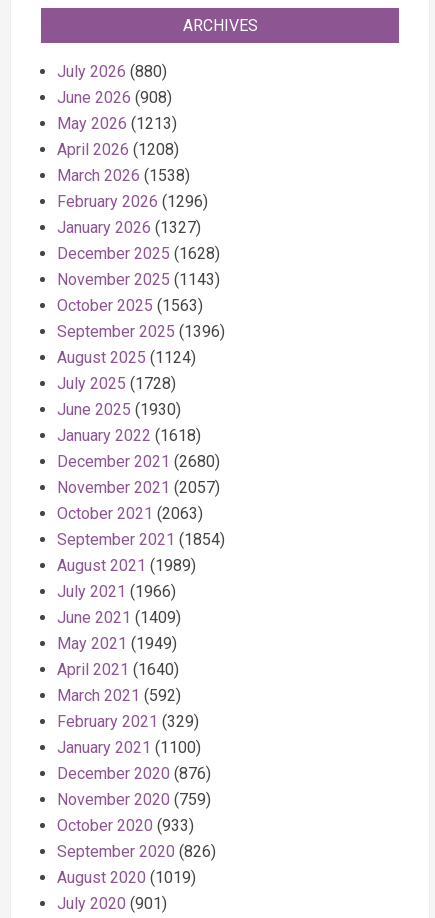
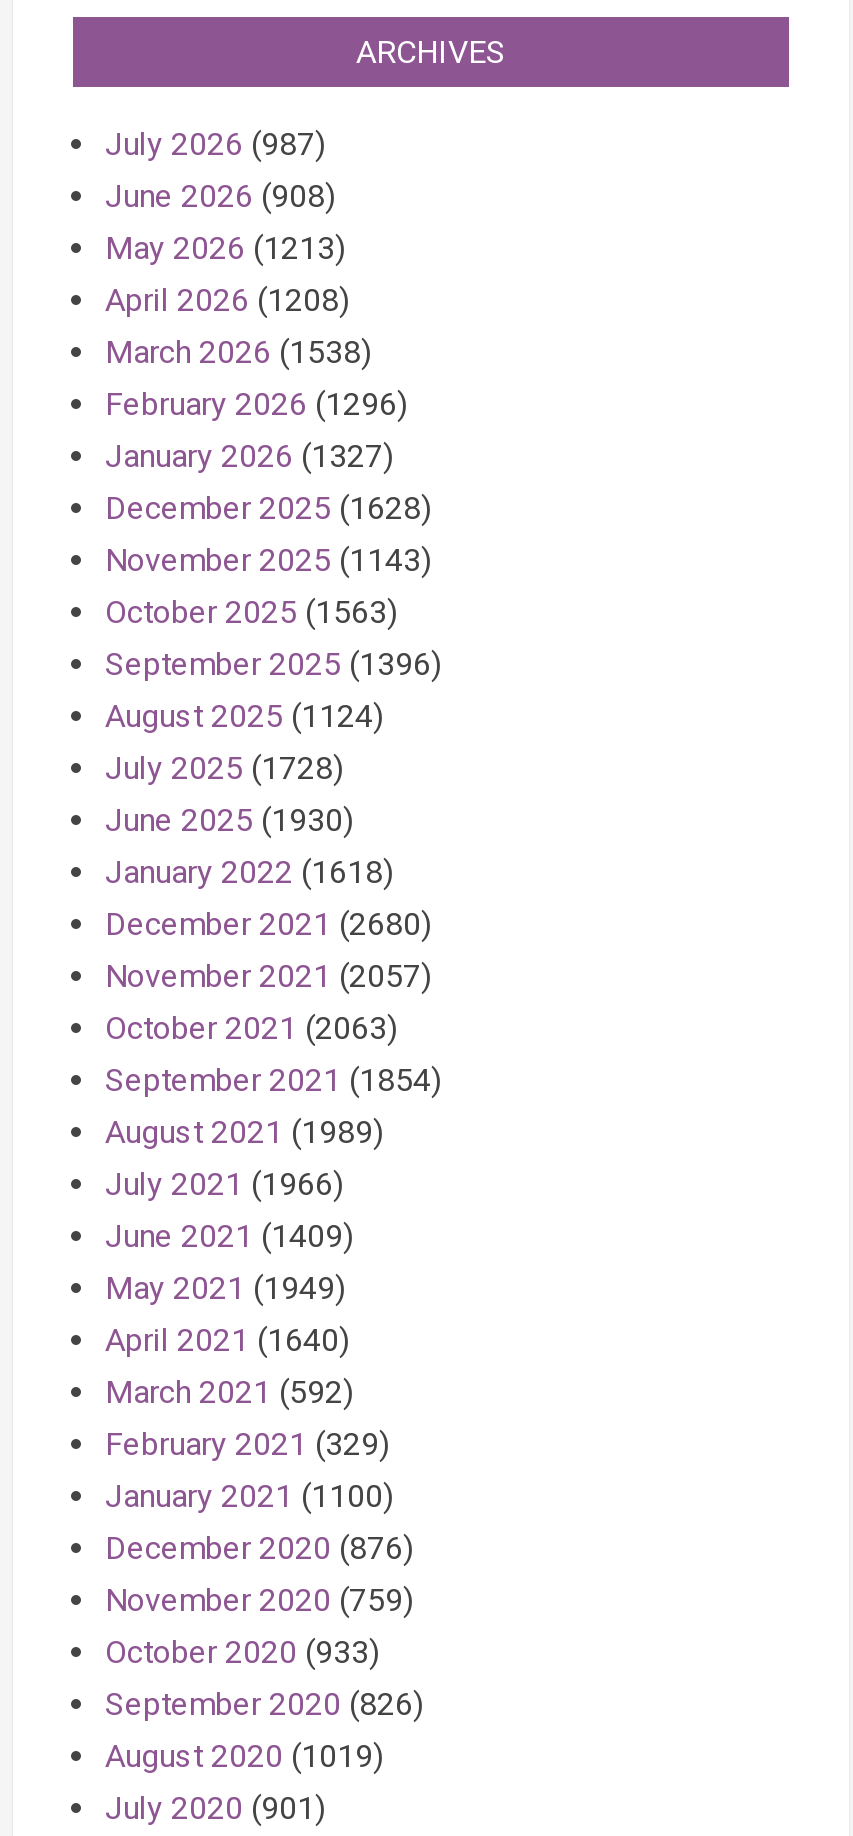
- July 2026 (880)
+ July 2026 (987)
